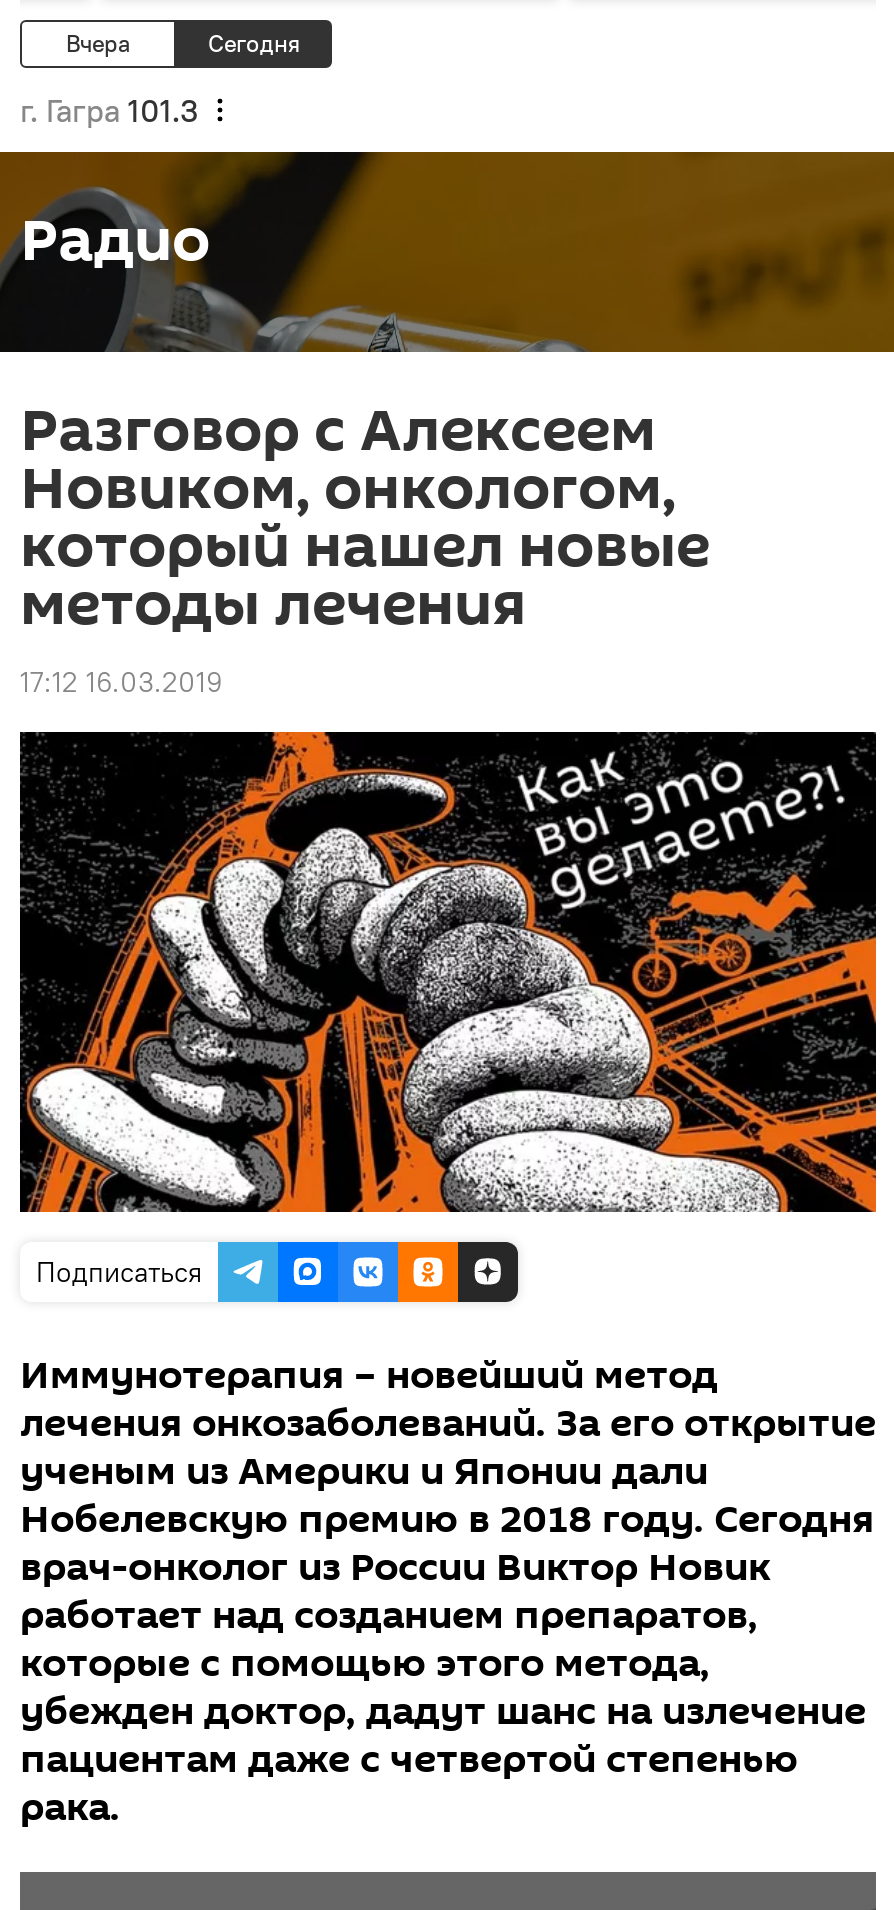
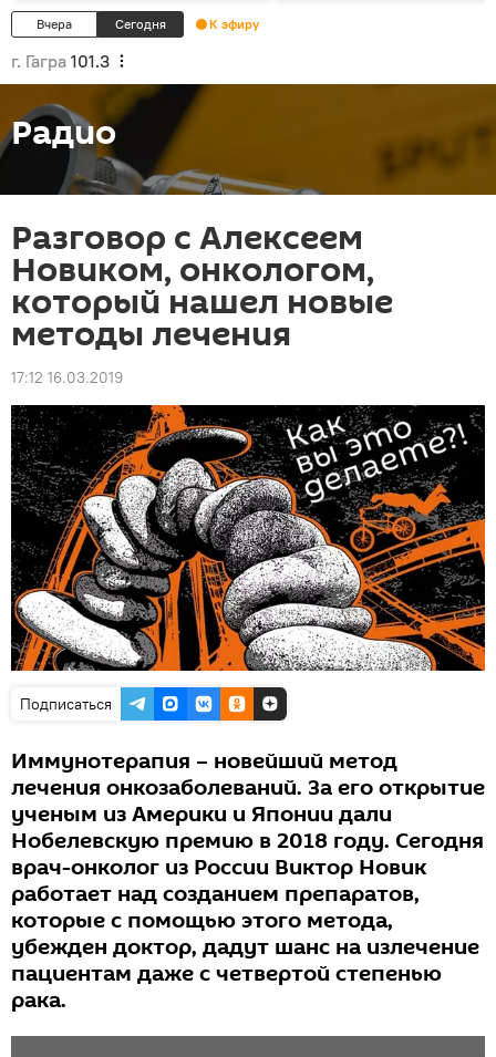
+ К эфиру
